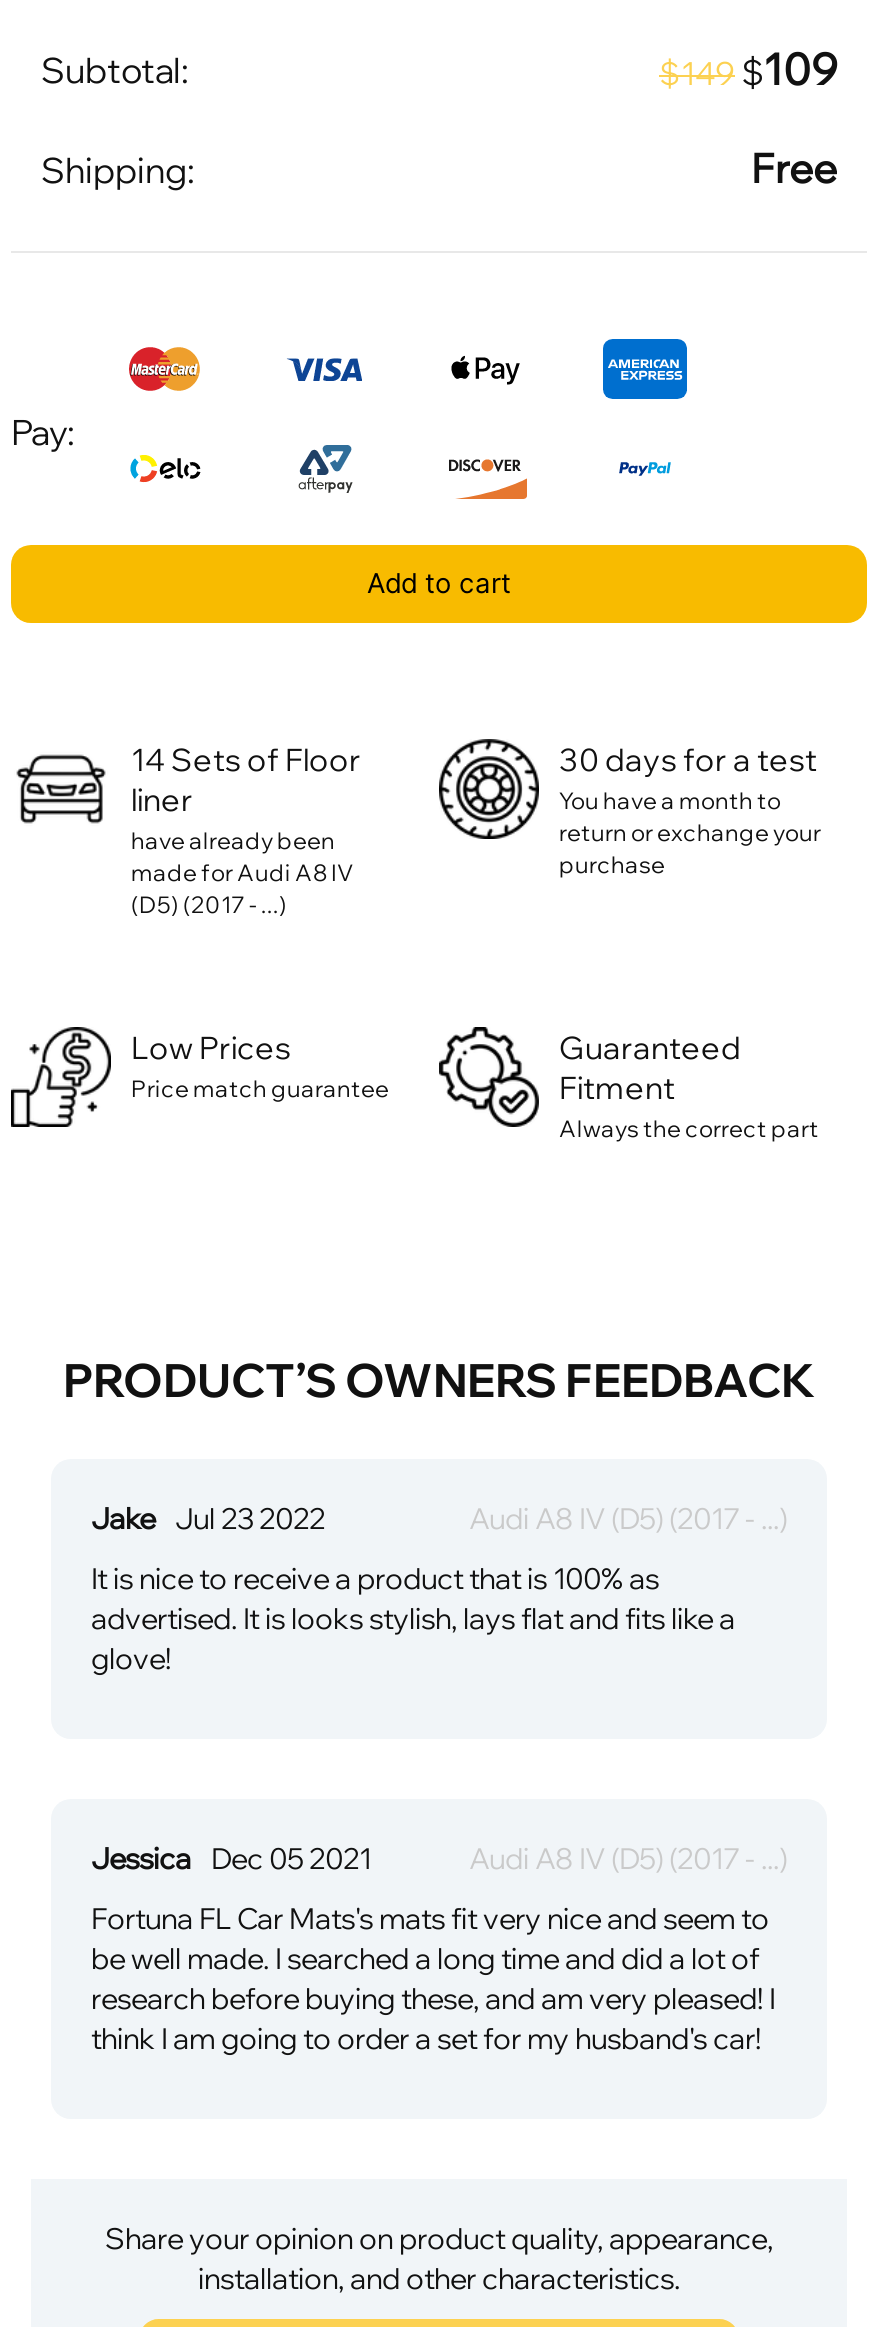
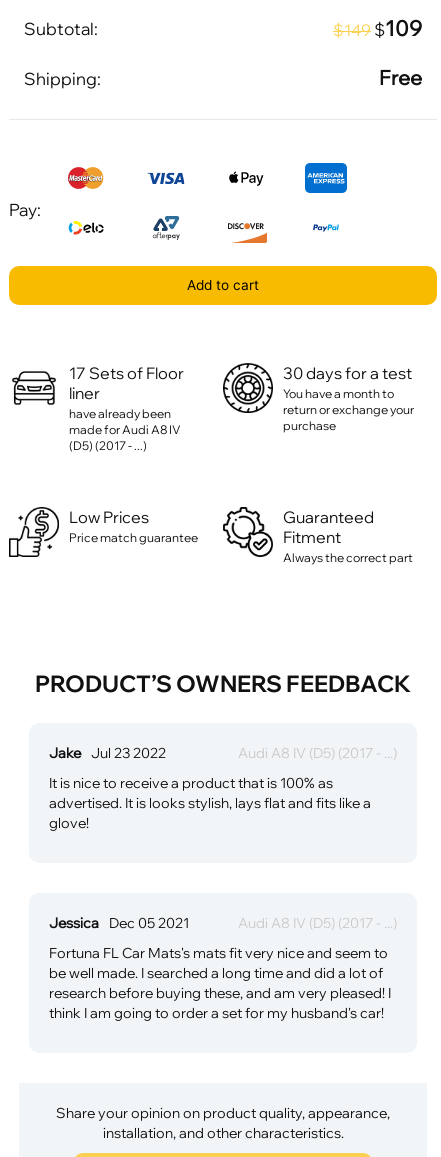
- 14 Sets of Floor
+ 17 Sets of Floor
